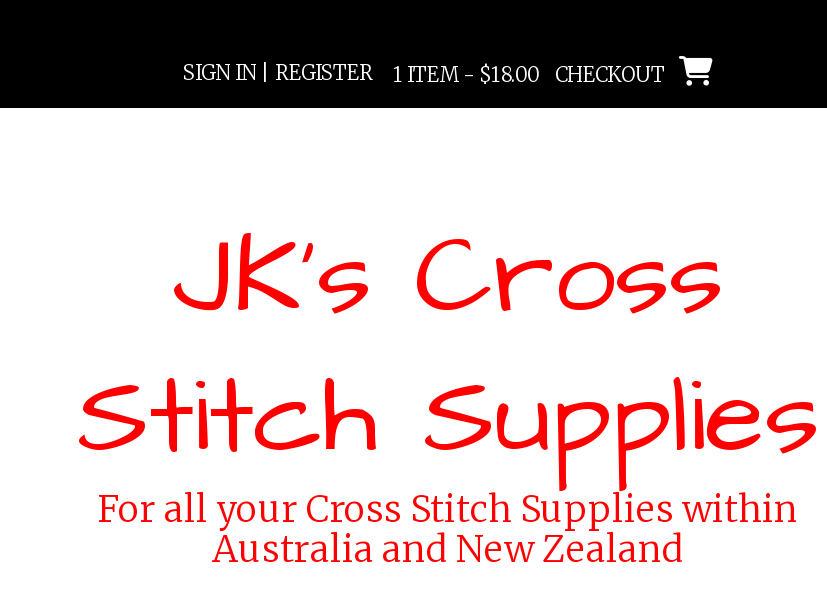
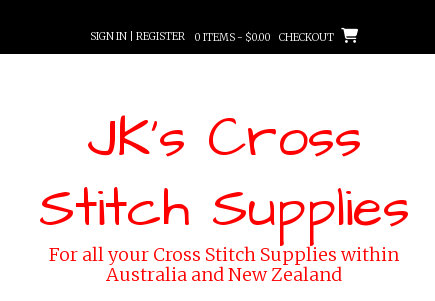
- 1 ITEM - $18.00 CHECKOUT
+ 0 ITEMS - $0.00 CHECKOUT
